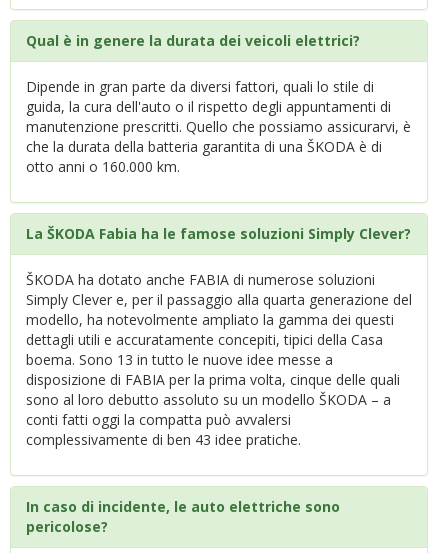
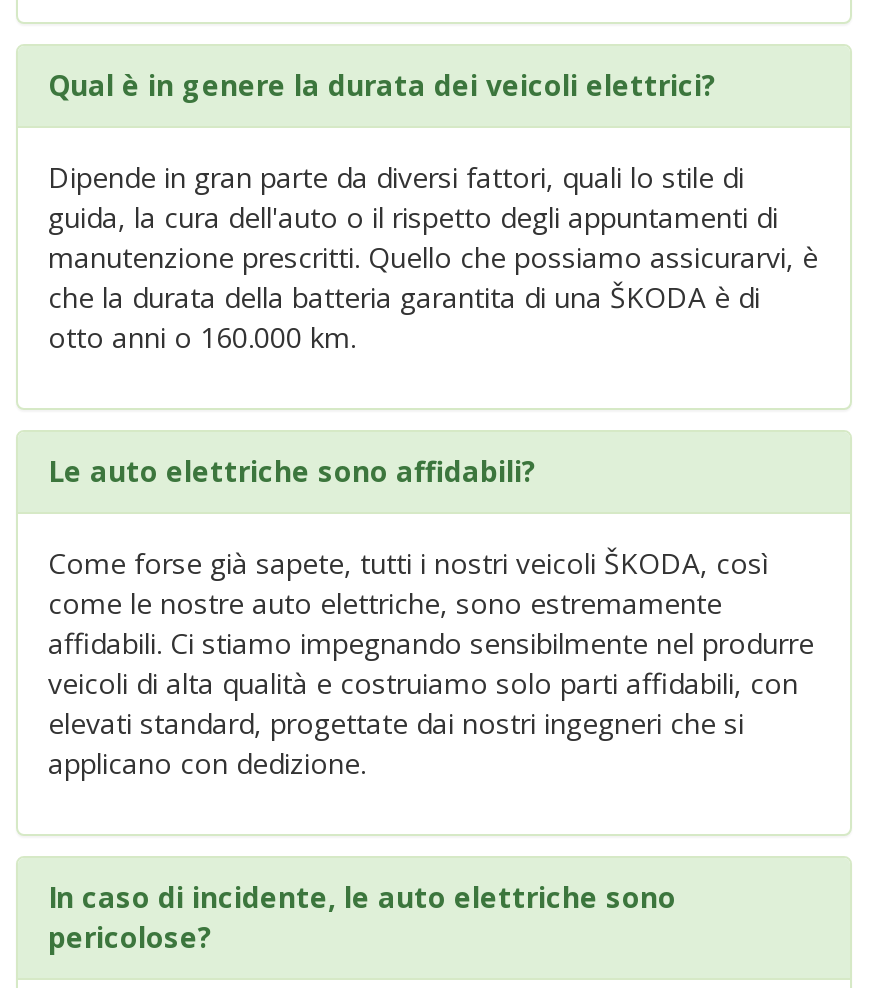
- La ŠKODA Fabia ha le famose soluzioni Simply Clever?
+ Le auto elettriche sono affidabili?

- ŠKODA ha dotato anche FABIA di numerose soluzioni
- Simply Clever e, per il passaggio alla quarta generazione del
- modello, ha notevolmente ampliato la gamma dei questi
- dettagli utili e accuratamente concepiti, tipici della Casa
- boema. Sono 13 in tutto le nuove idee messe a
- disposizione di FABIA per la prima volta, cinque delle quali
- sono al loro debutto assoluto su un modello ŠKODA – a
- conti fatti oggi la compatta può avvalersi
- complessivamente di ben 43 idee pratiche.
+ Come forse già sapete, tutti i nostri veicoli ŠKODA, così
+ come le nostre auto elettriche, sono estremamente
+ affidabili. Ci stiamo impegnando sensibilmente nel produrre
+ veicoli di alta qualità e costruiamo solo parti affidabili, con
+ elevati standard, progettate dai nostri ingegneri che si
+ applicano con dedizione.
